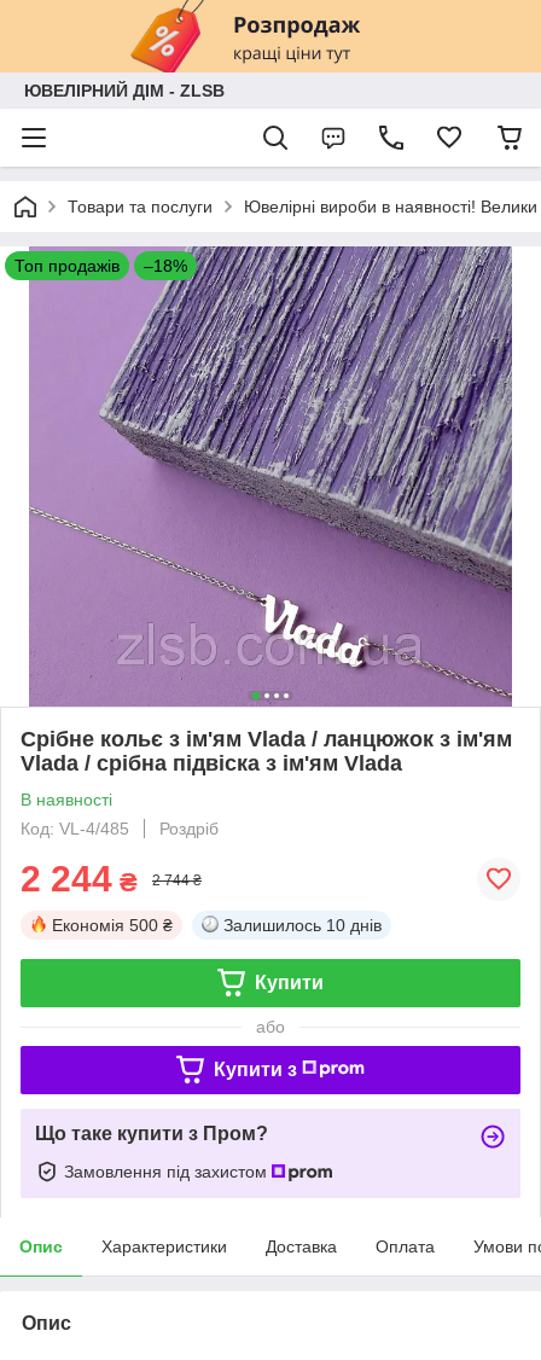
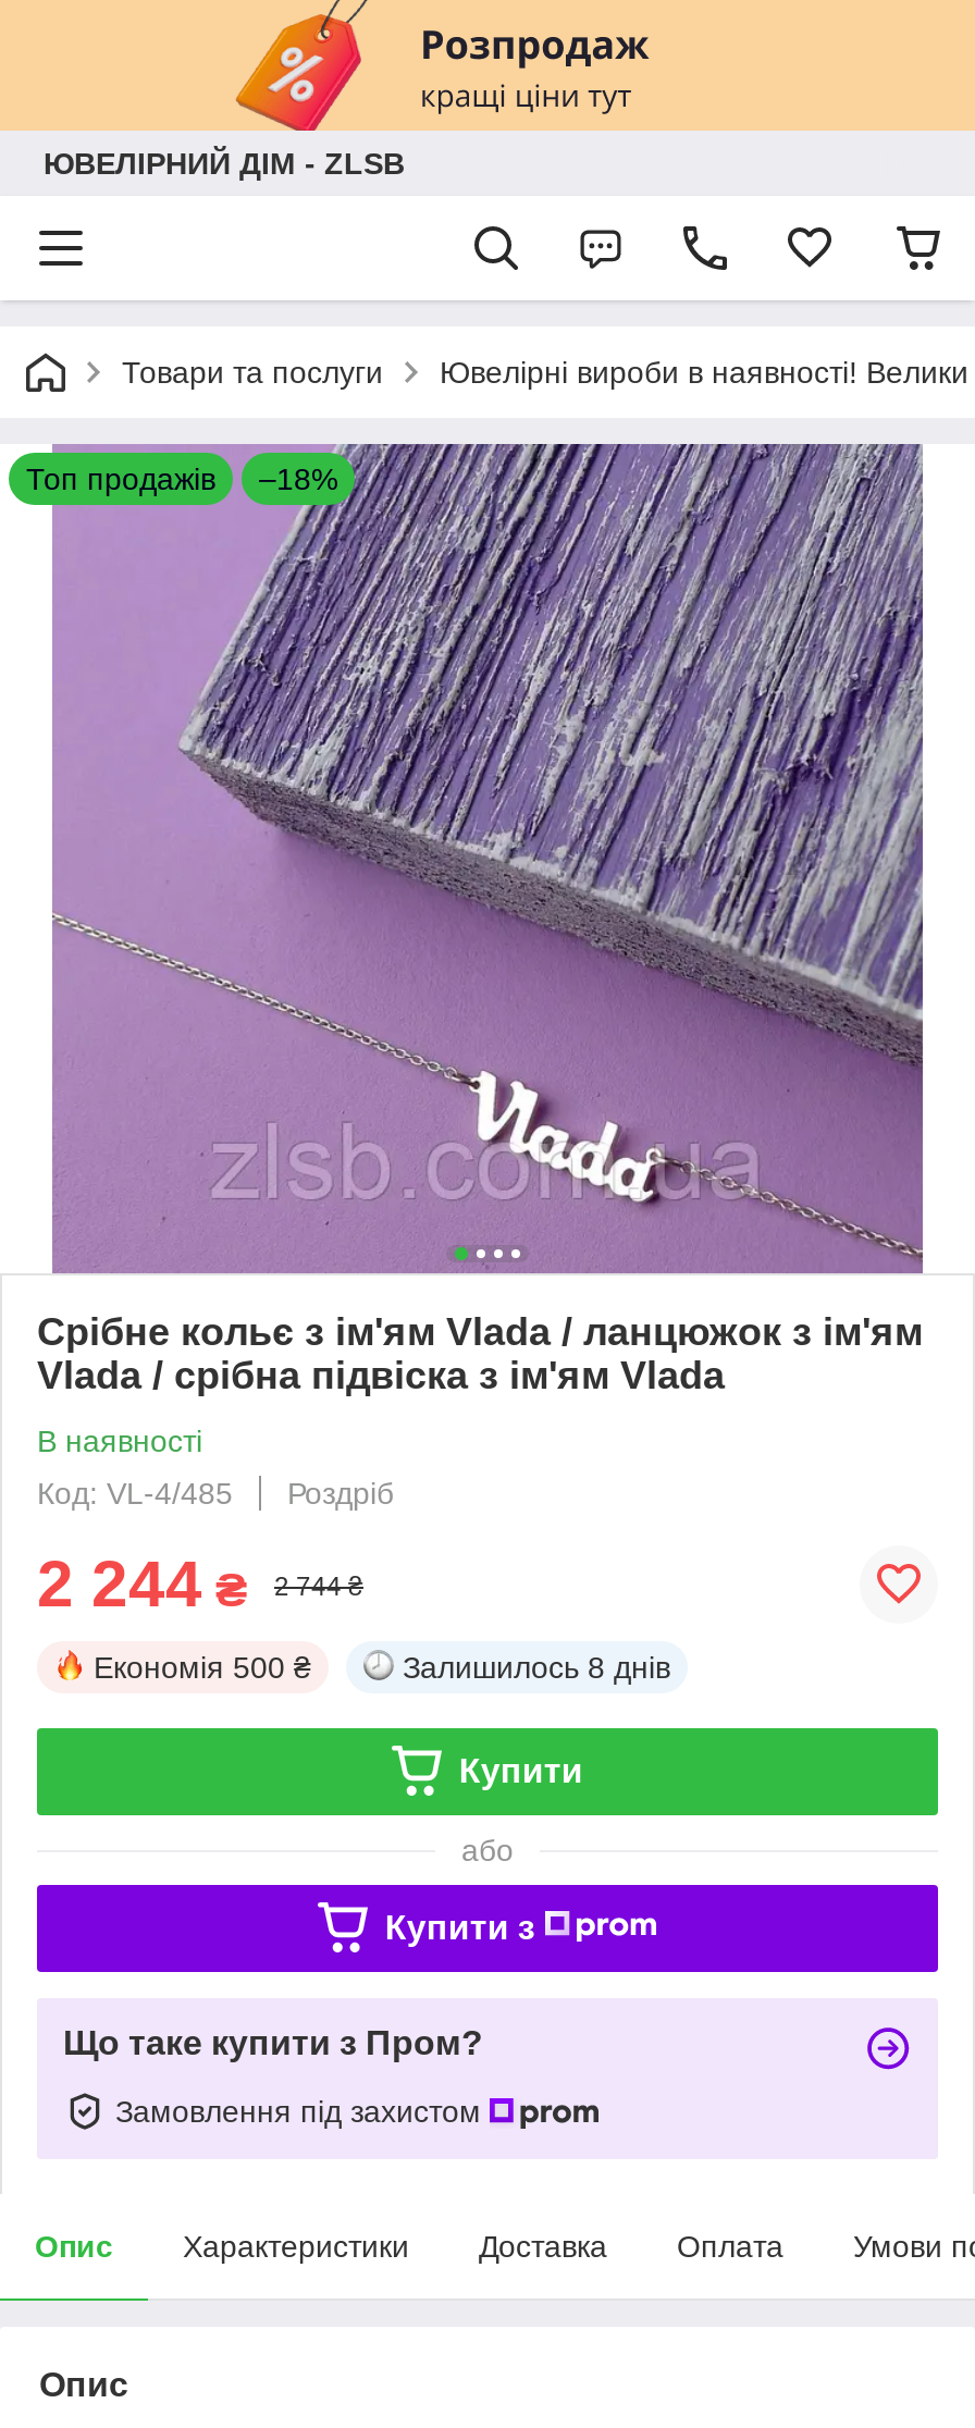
- Залишилось 10 днів
+ Залишилось 8 днів
